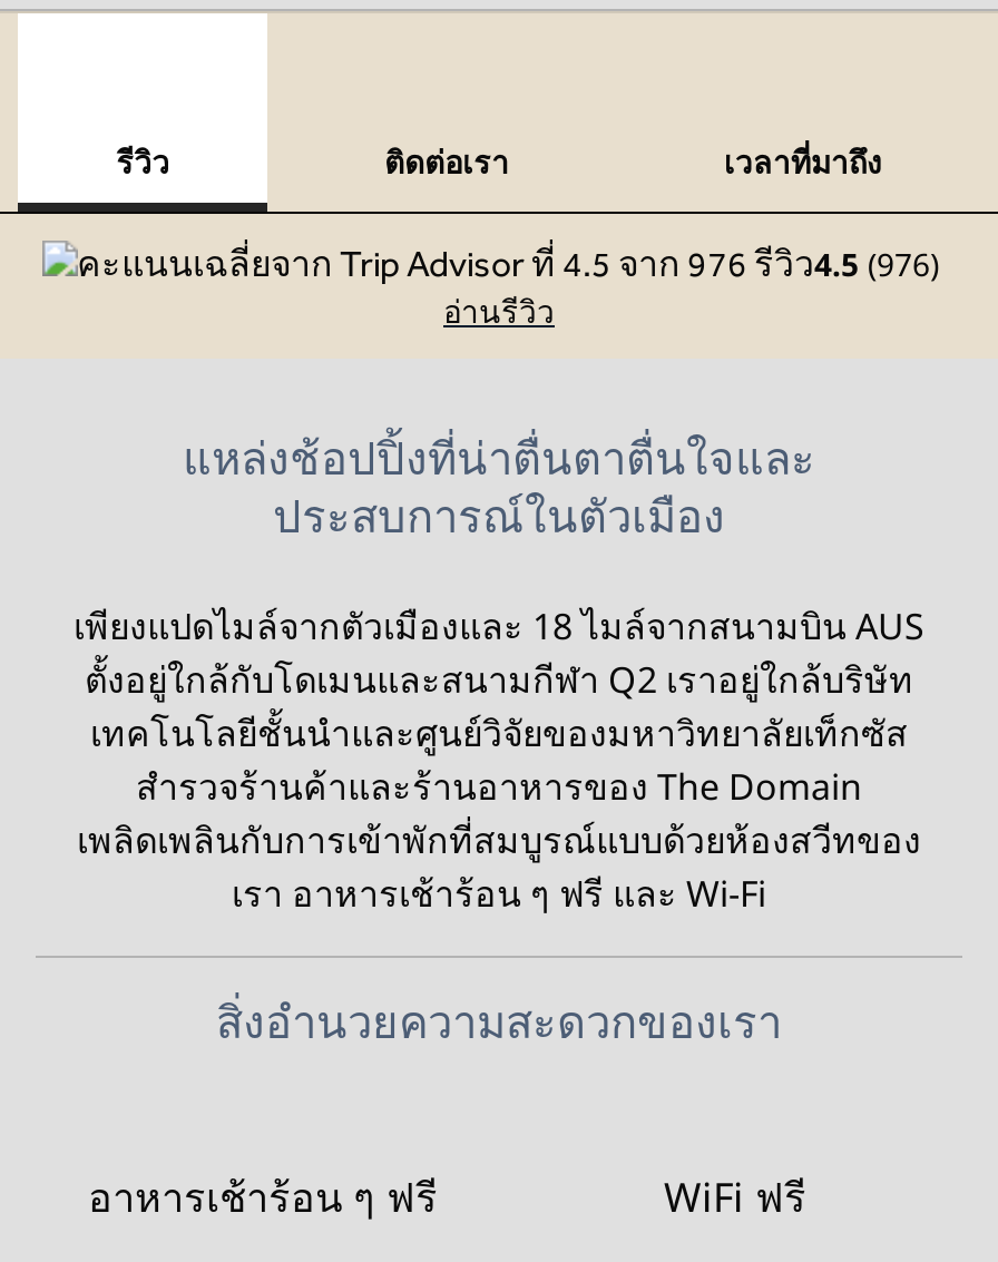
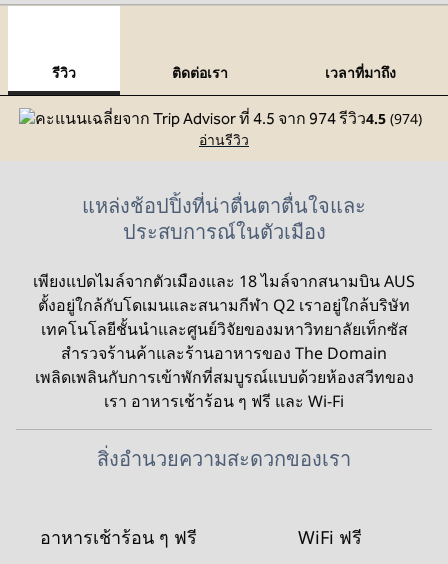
- 4.5 (976)
+ 4.5 (974)
